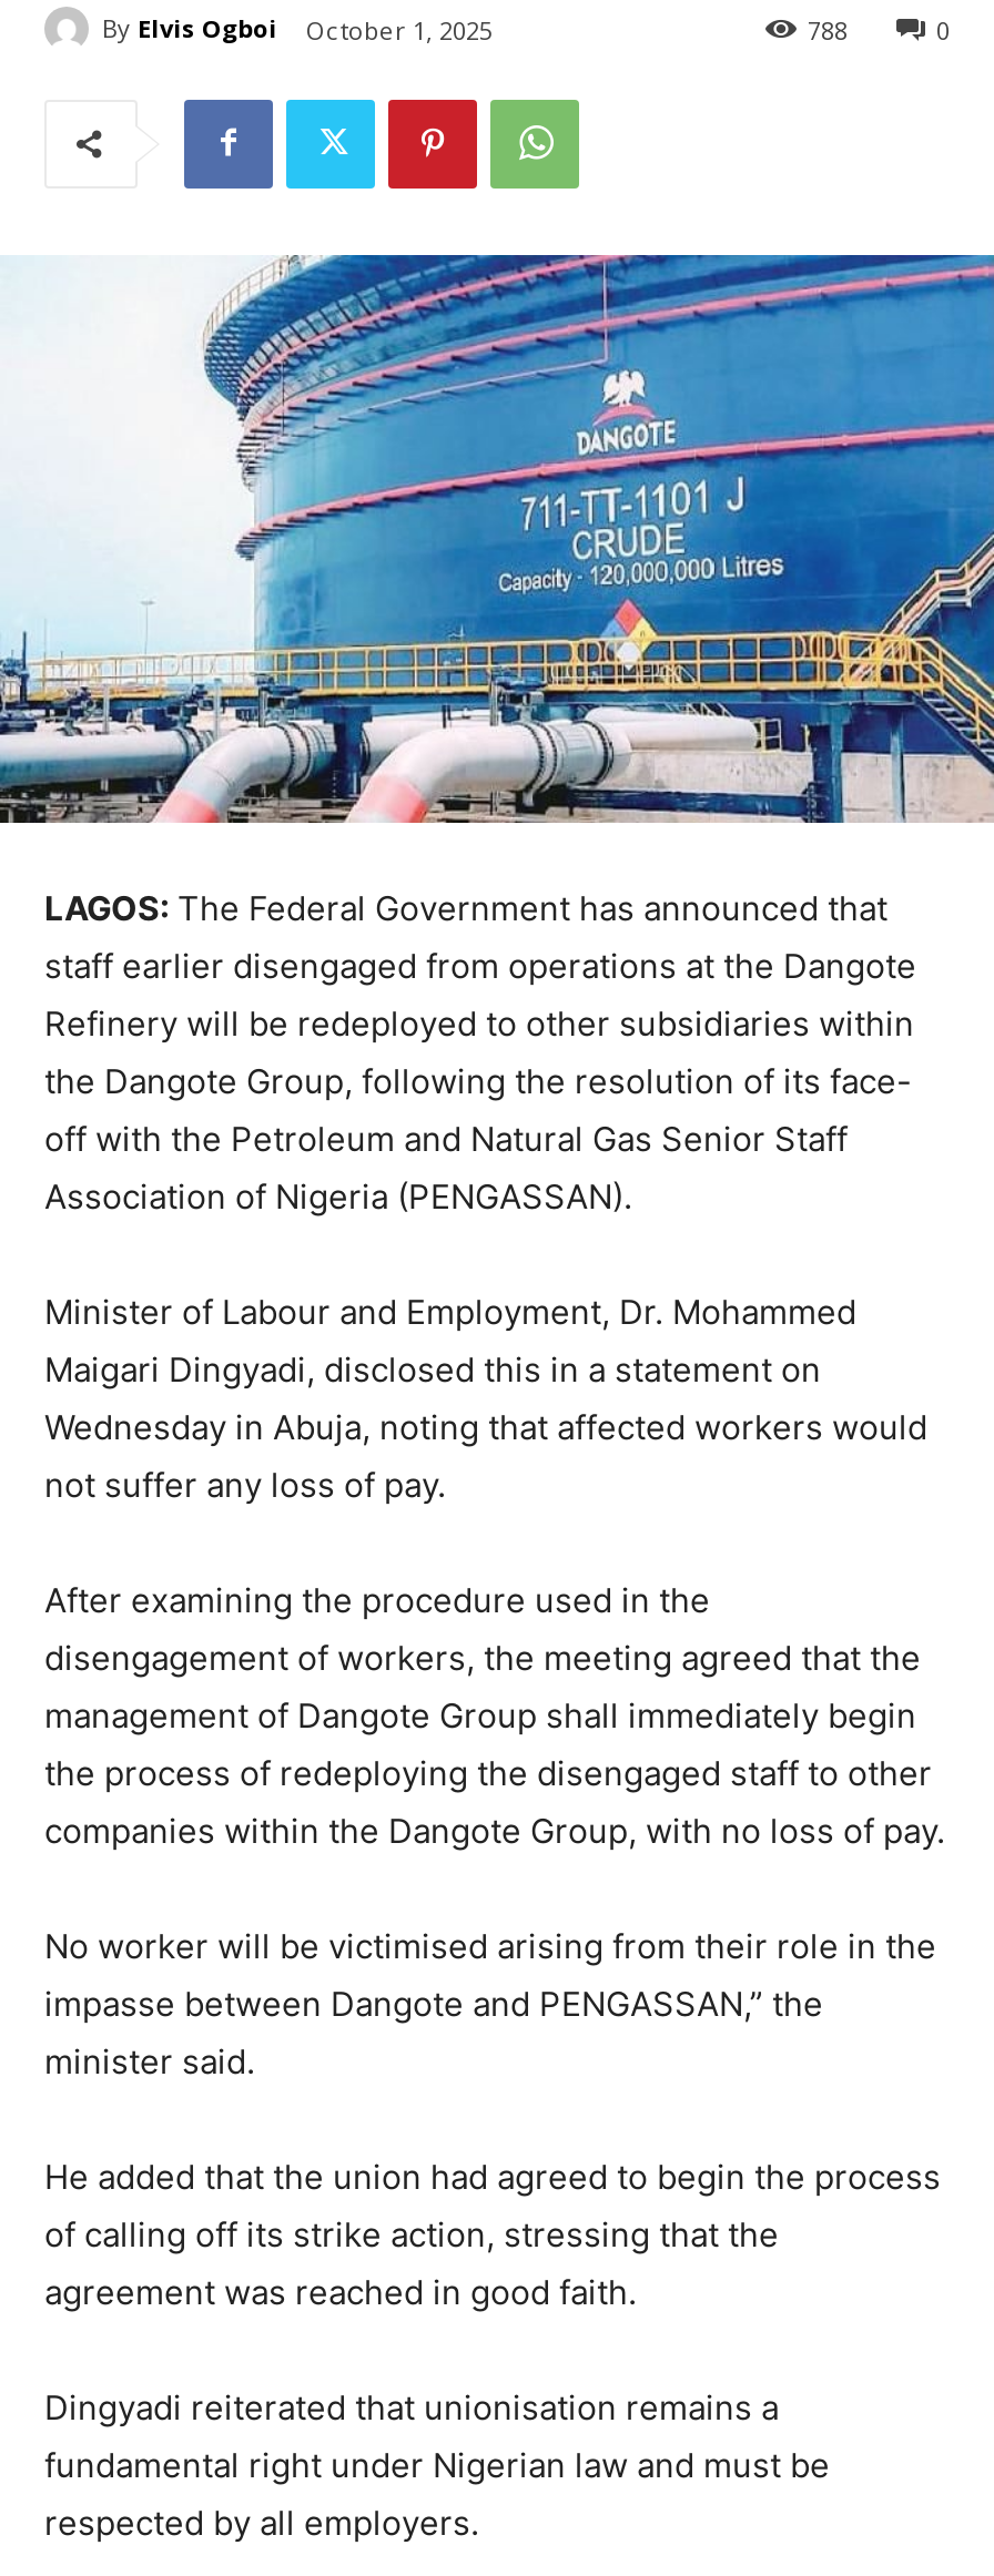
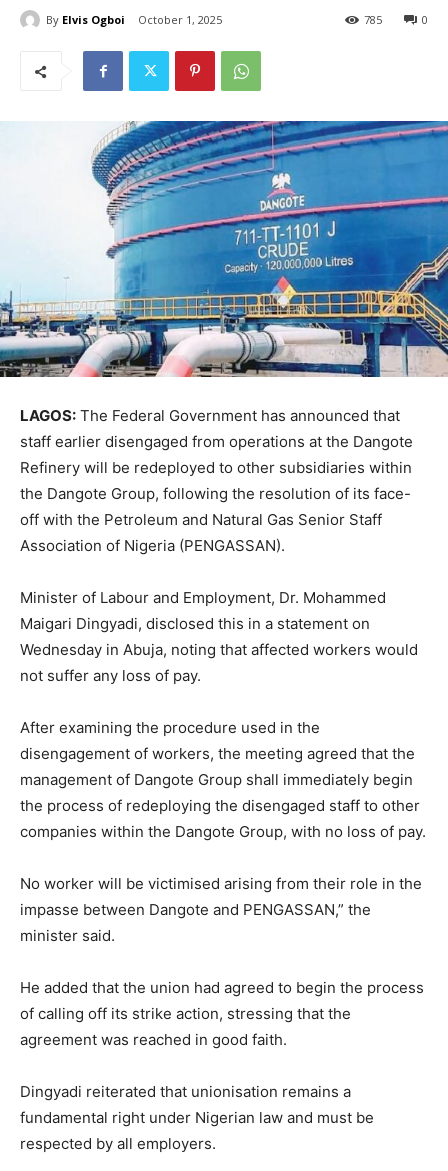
- 788
+ 785
